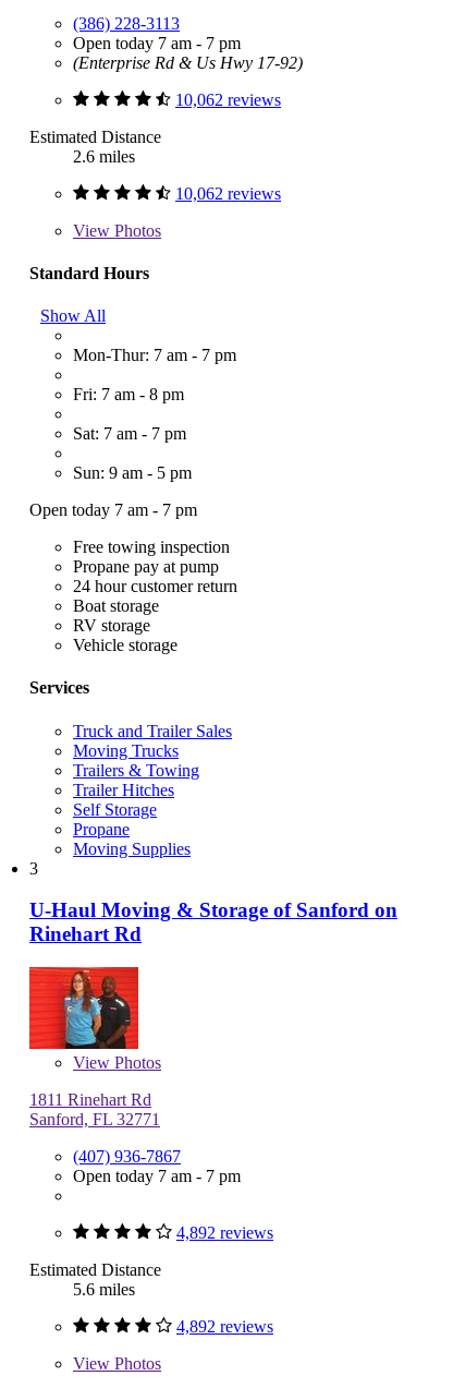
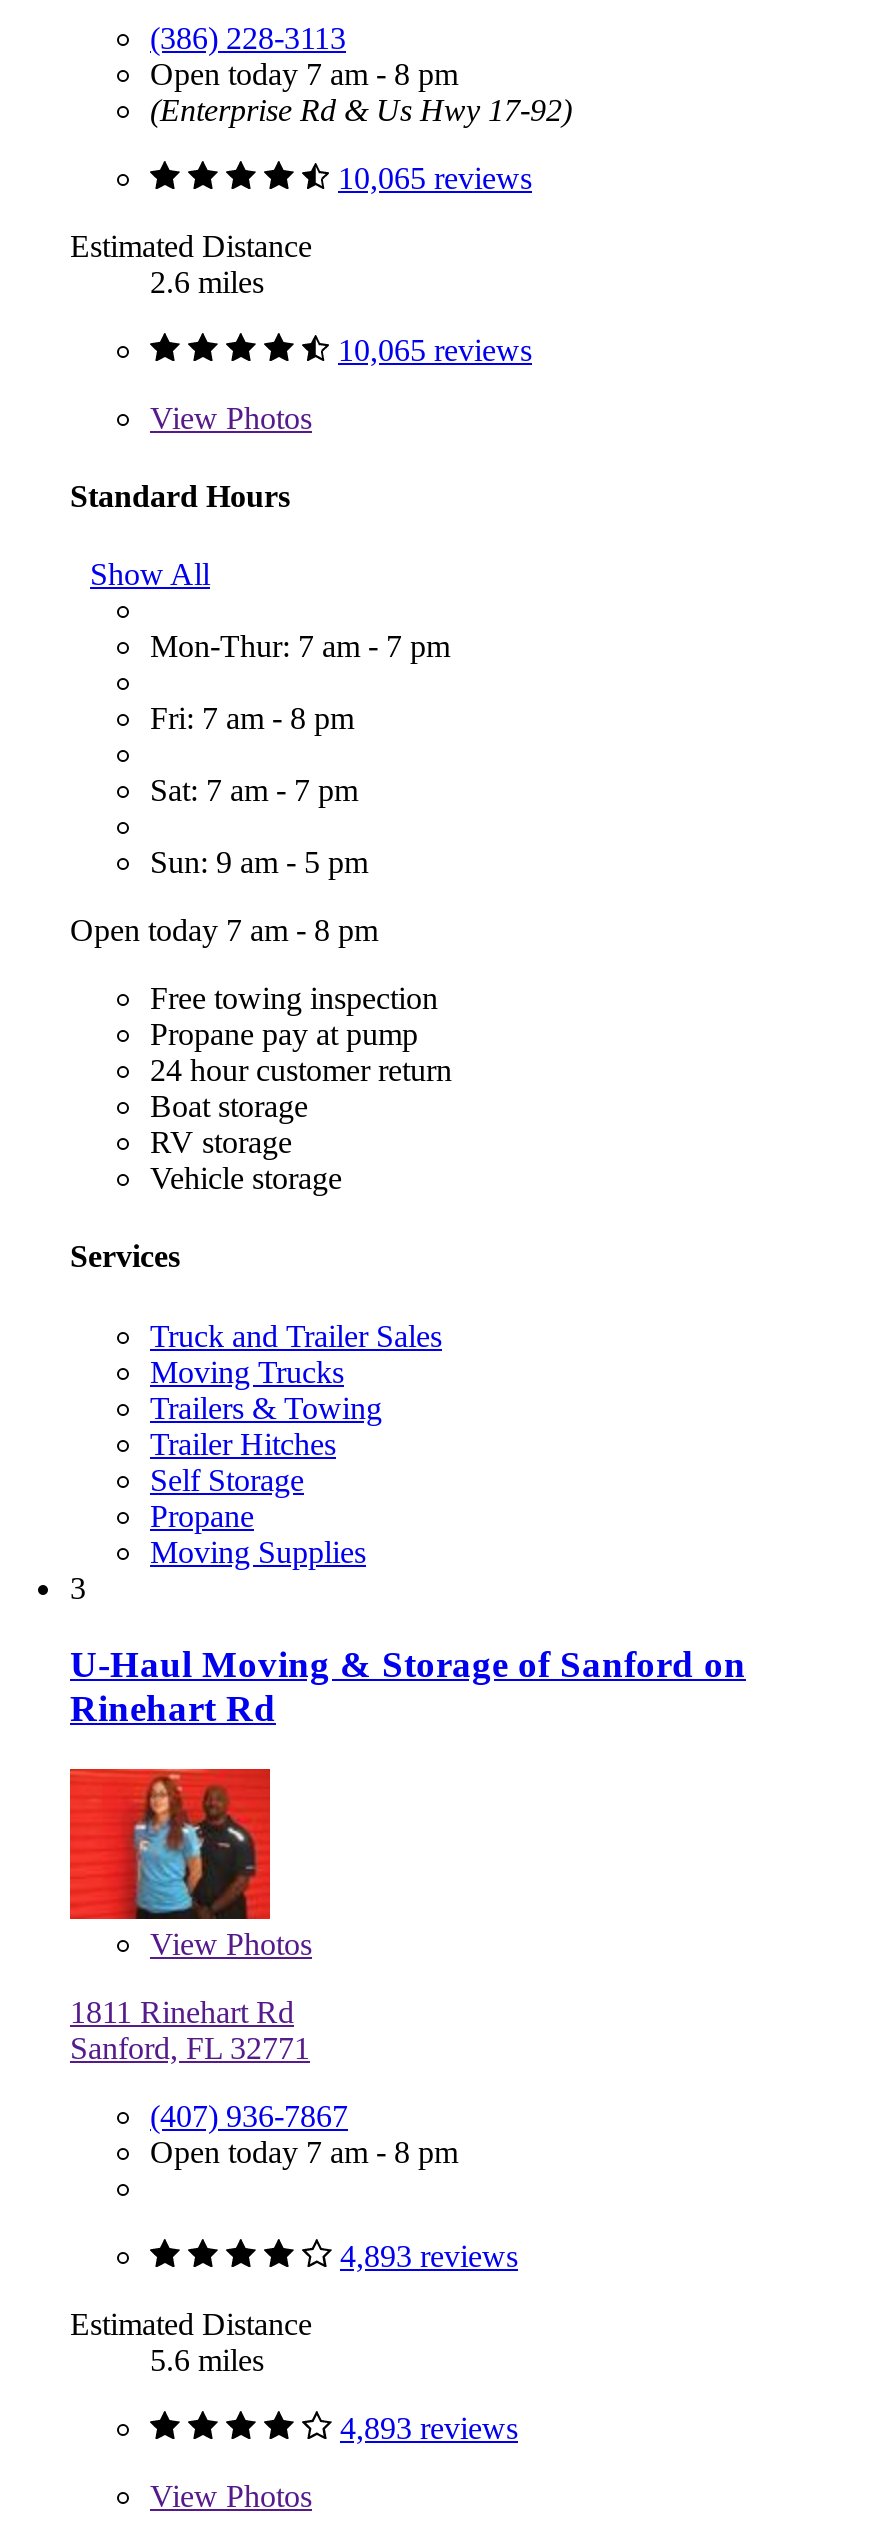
- Open today 7 am - 7 pm
+ Open today 7 am - 8 pm

- 10,062 reviews
+ 10,065 reviews

- 10,062 reviews
+ 10,065 reviews

- Open today 7 am - 7 pm
+ Open today 7 am - 8 pm

- Open today 7 am - 7 pm
+ Open today 7 am - 8 pm

- 4,892 reviews
+ 4,893 reviews

- 4,892 reviews
+ 4,893 reviews
